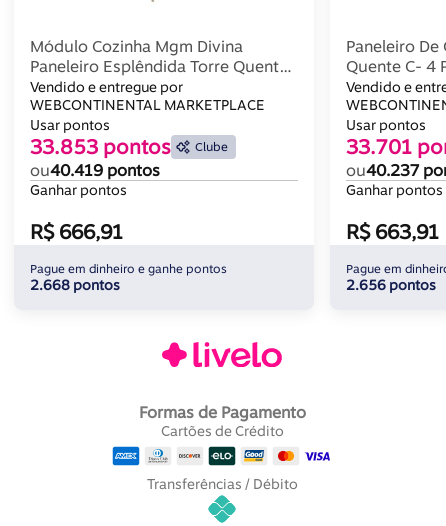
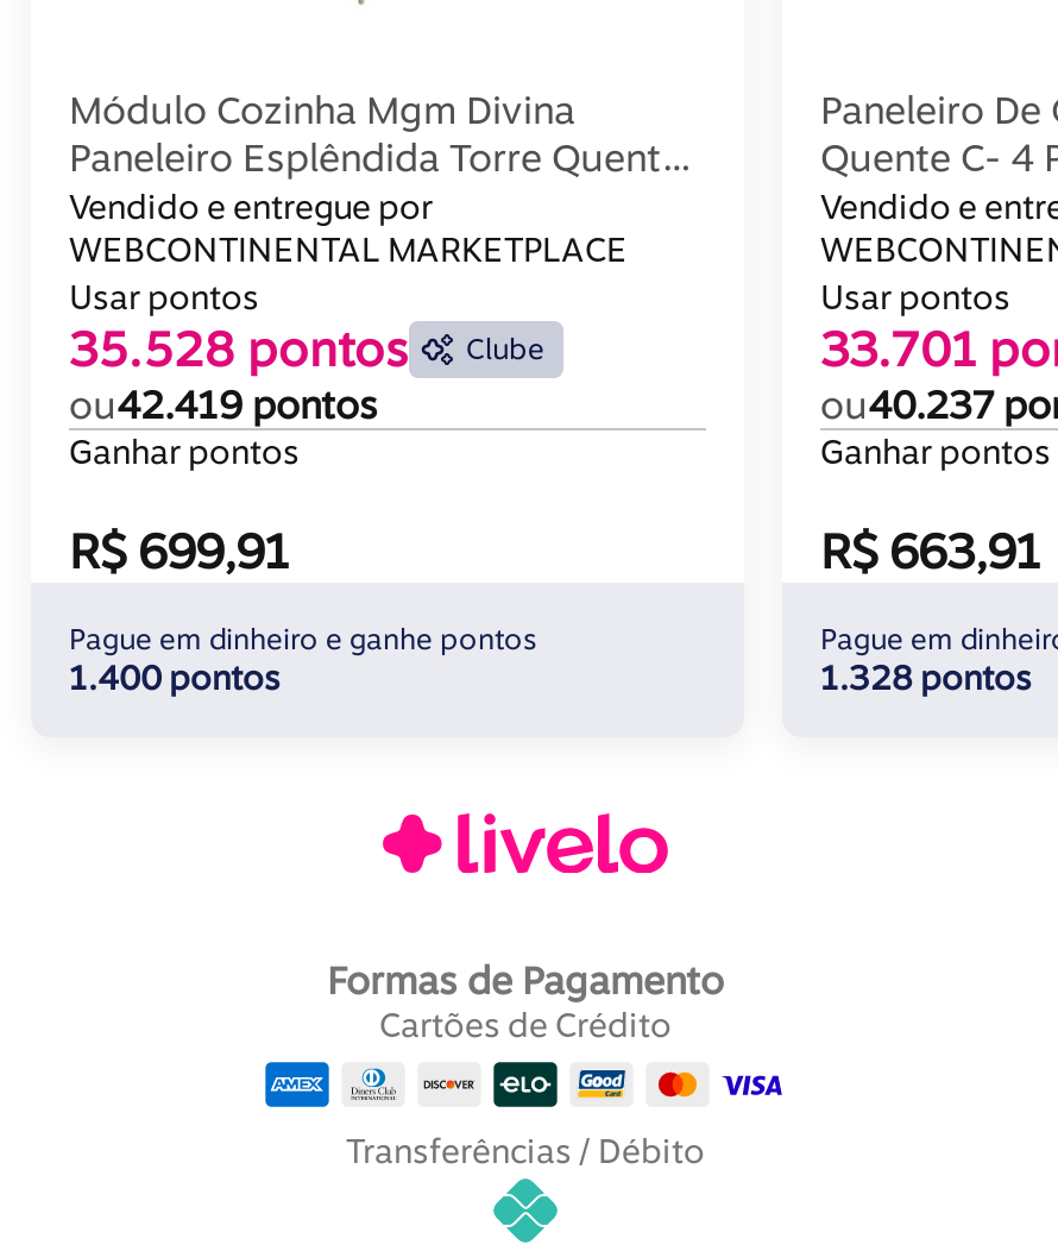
- 33.853 pontos Clube
+ 35.528 pontos Clube

- ou40.419 pontos
+ ou42.419 pontos

- R$ 666,91
+ R$ 699,91

- 2.668 pontos
+ 1.400 pontos

- 2.656 pontos
+ 1.328 pontos
